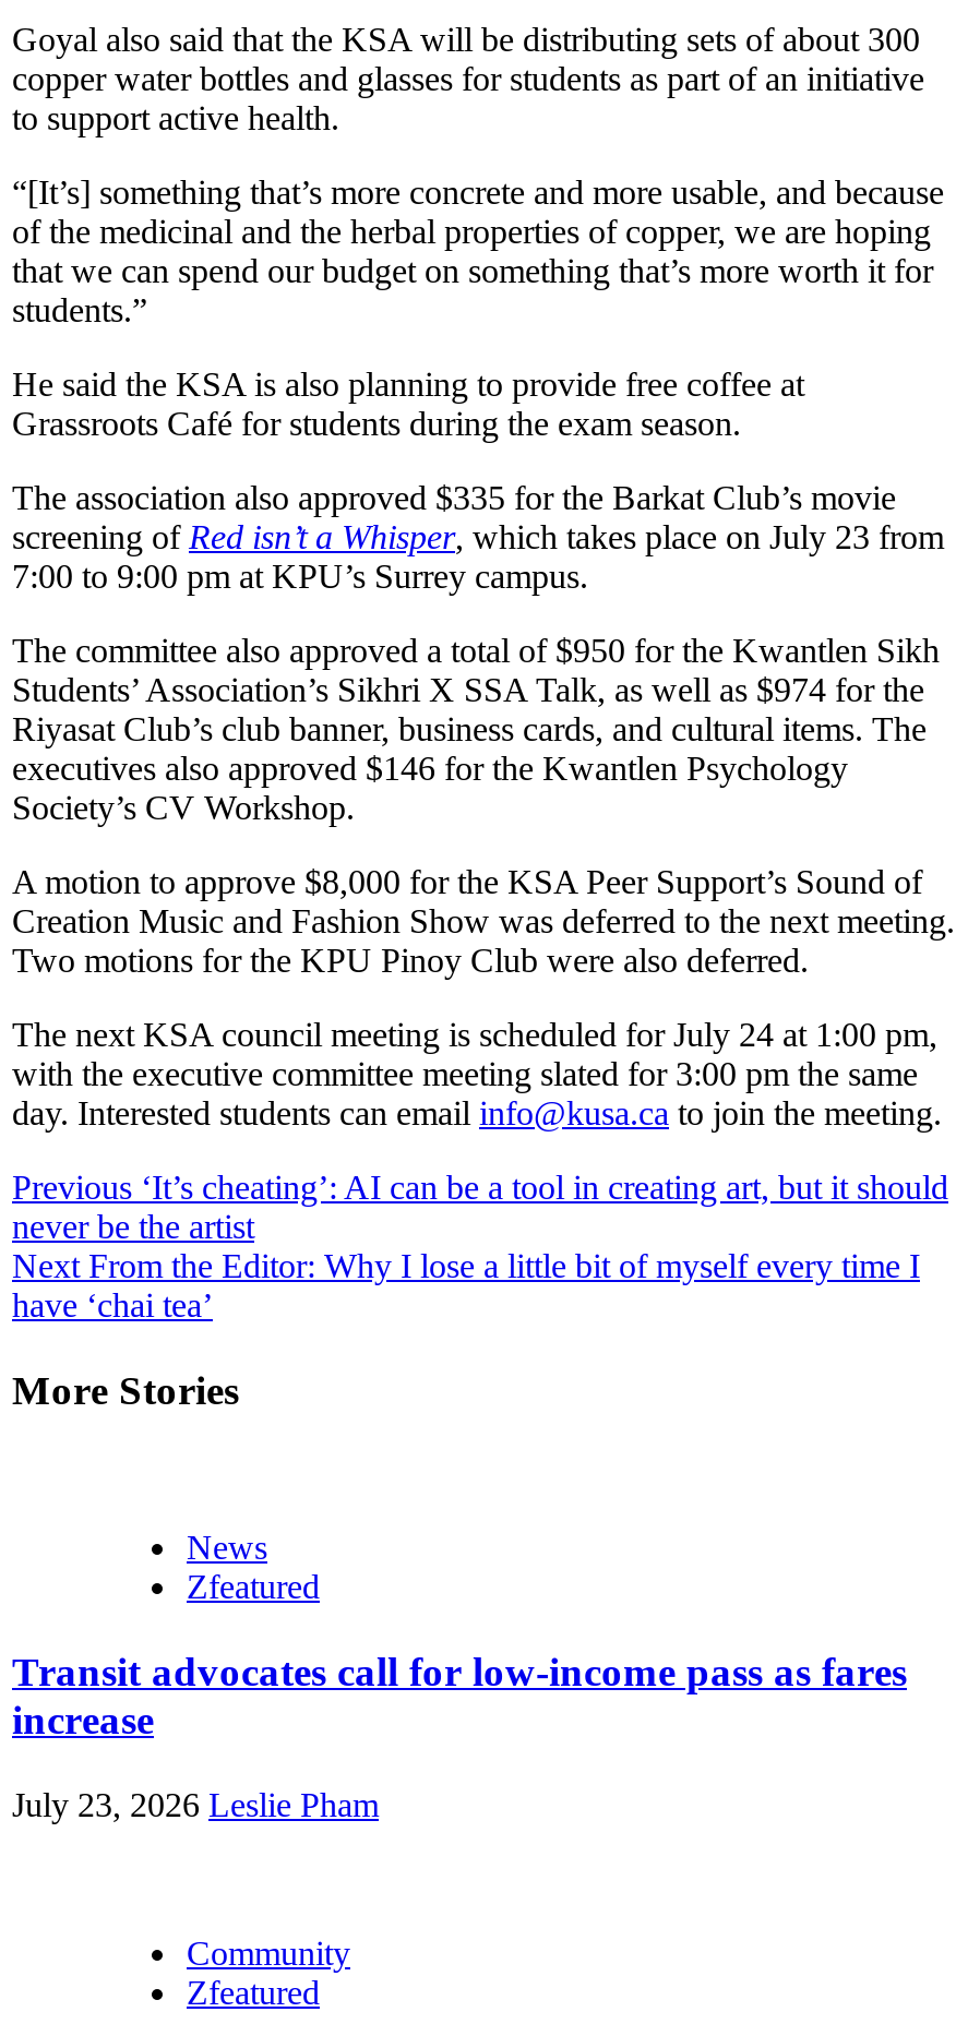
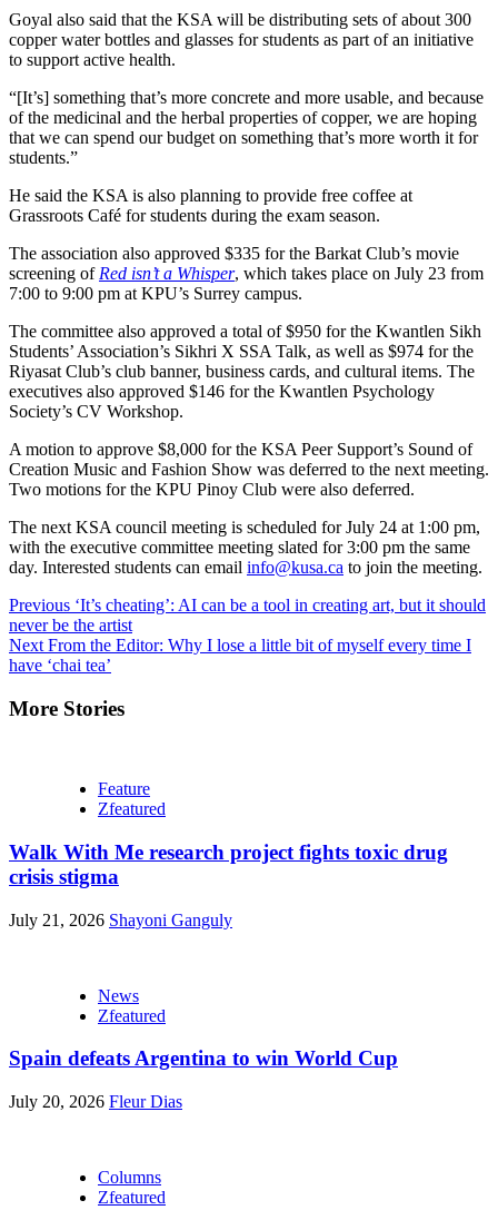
+ Feature
+ Zfeatured
+ Walk With Me research project fights toxic drug
+ crisis stigma
+ July 21, 2026 Shayoni Ganguly

moved down: News | Zfeatured

- Transit advocates call for low-income pass as fares
- increase
+ Spain defeats Argentina to win World Cup

- July 23, 2026 Leslie Pham
+ July 20, 2026 Fleur Dias

- Community
+ Columns
